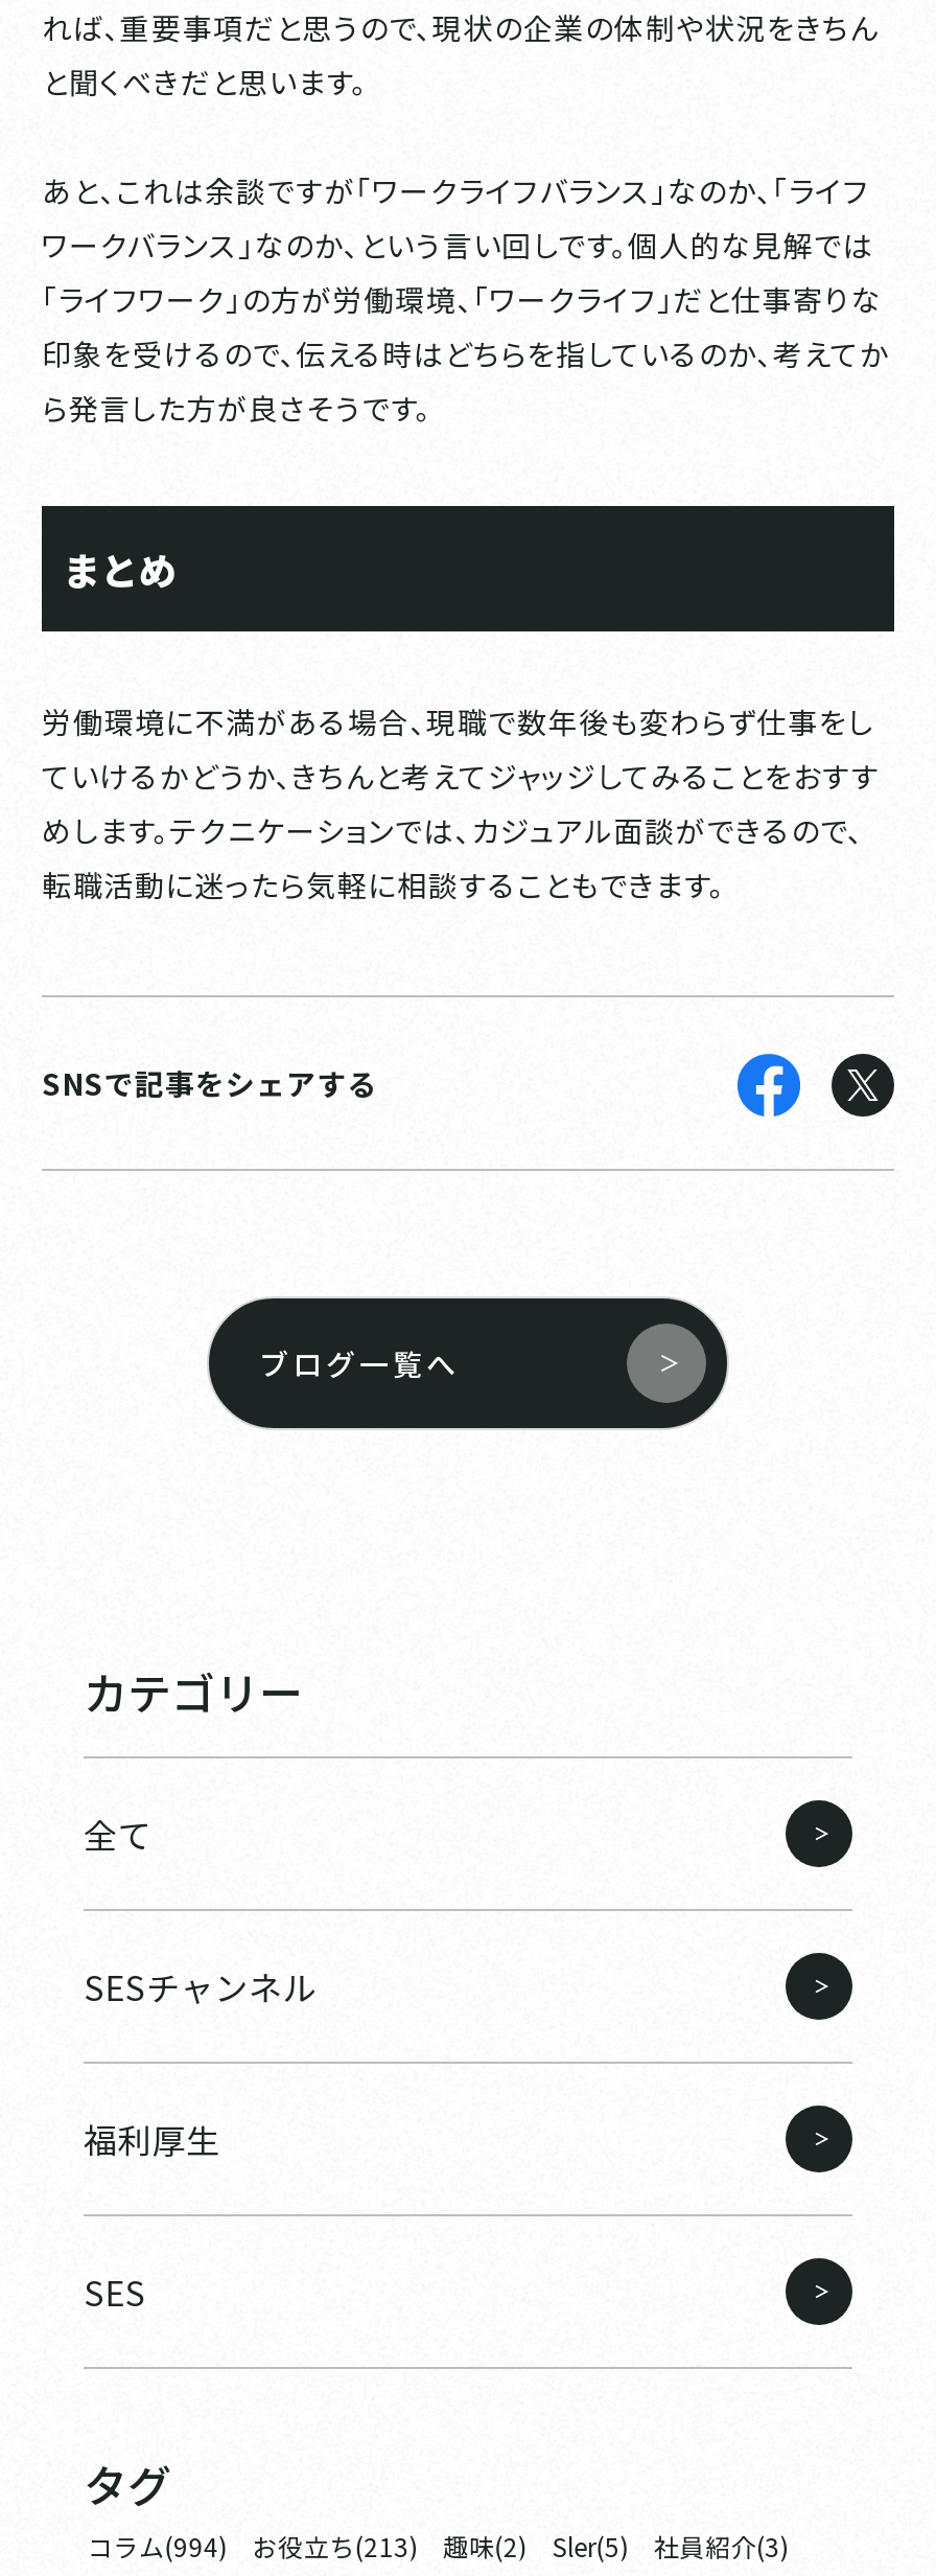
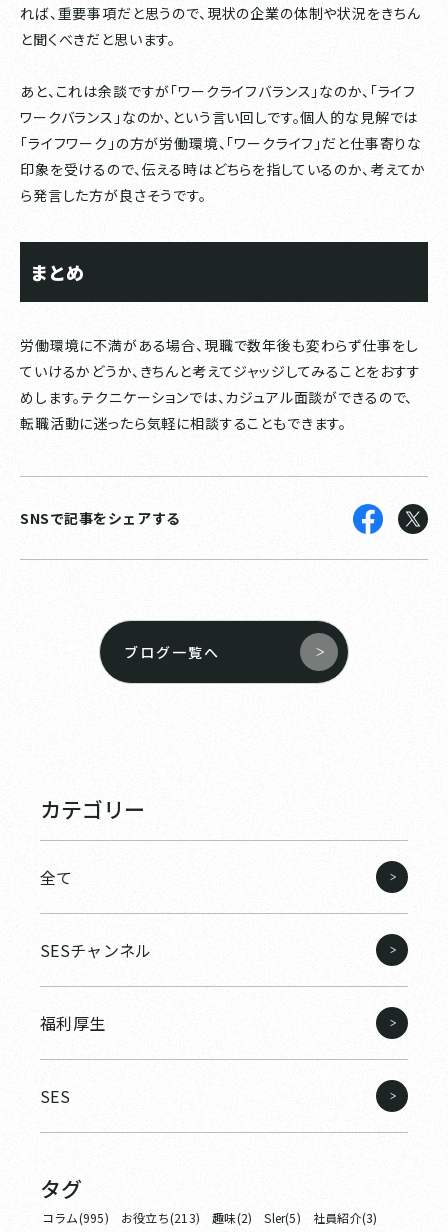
- コラム(994) お役立ち(213) 趣味(2) Sler(5) 社員紹介(3)
+ コラム(995) お役立ち(213) 趣味(2) Sler(5) 社員紹介(3)
